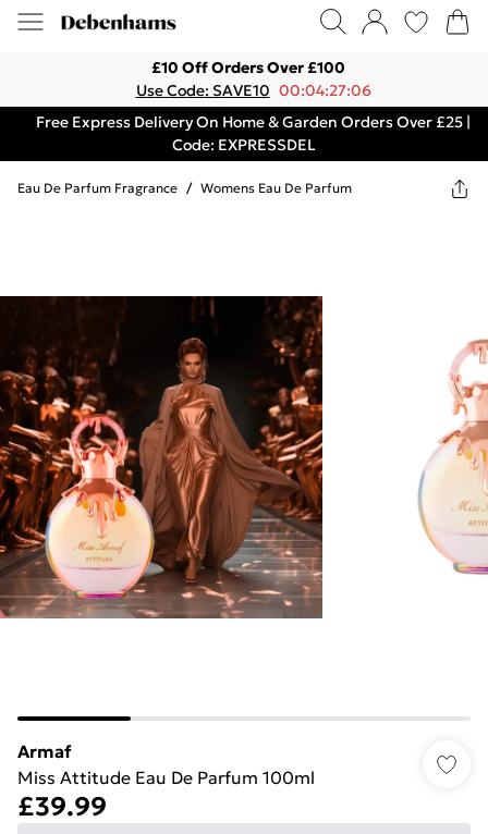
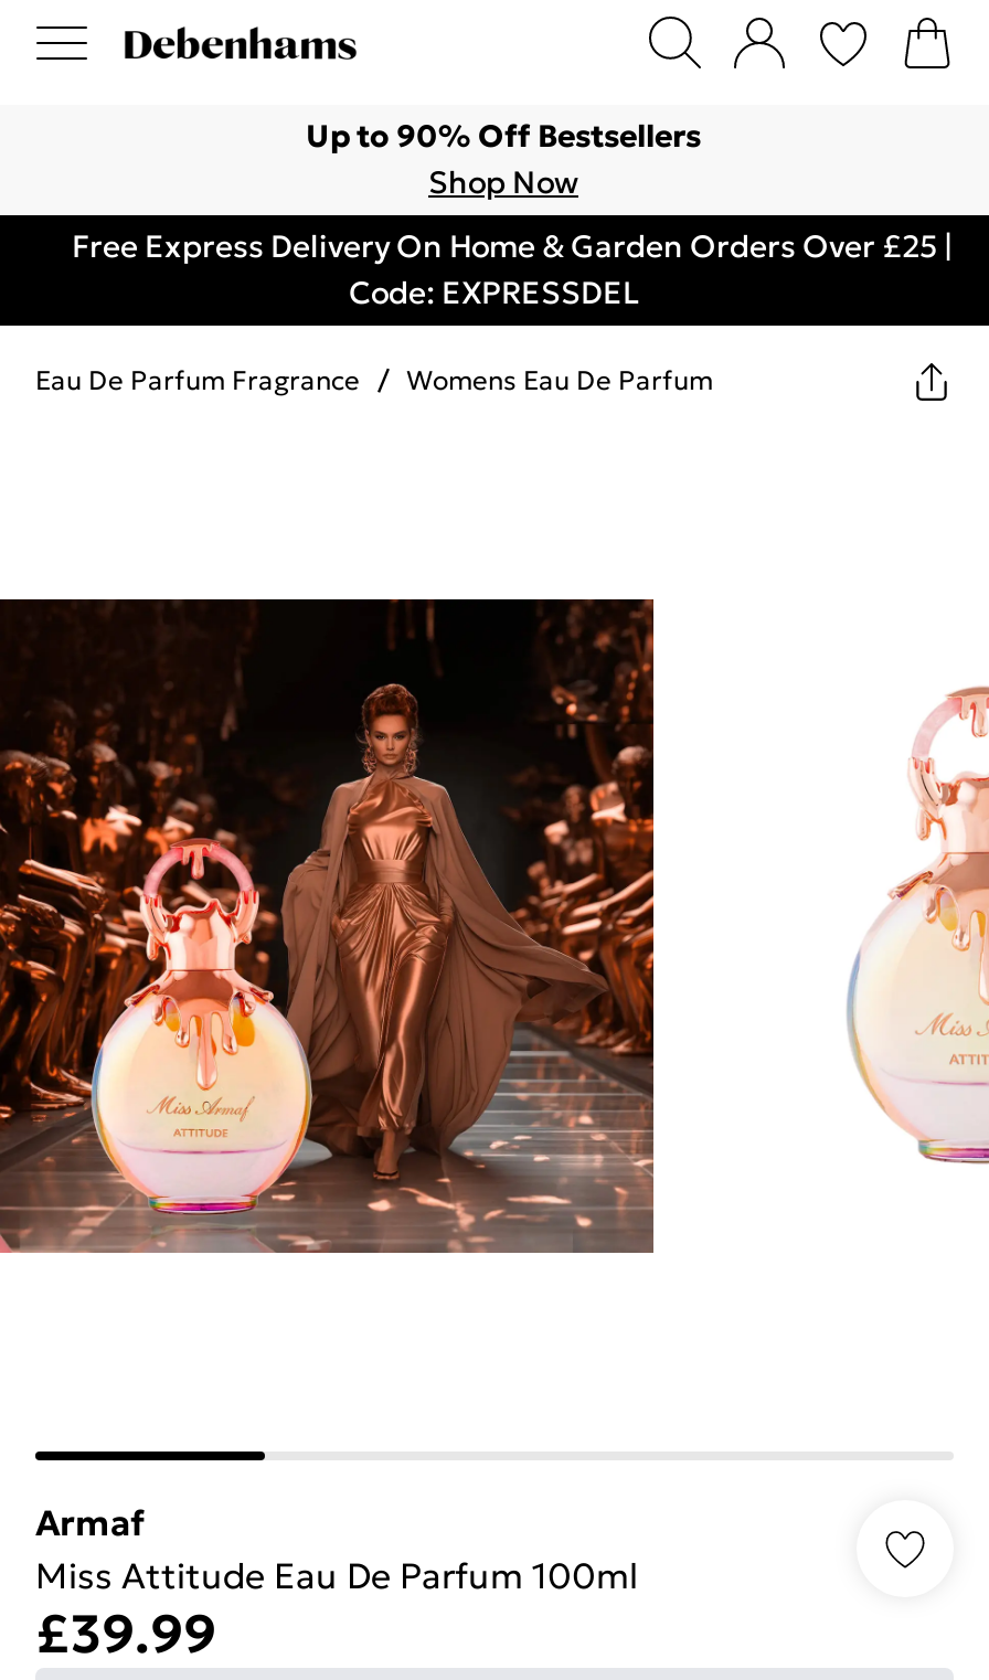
- £10 Off Orders Over £100
- Use Code: SAVE10 00:04:27:06
+ Up to 90% Off Bestsellers
+ Shop Now
